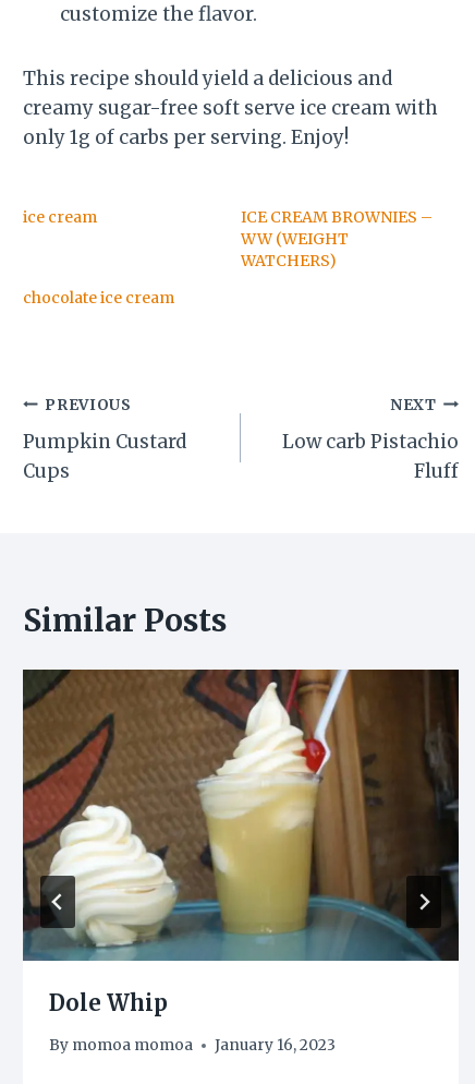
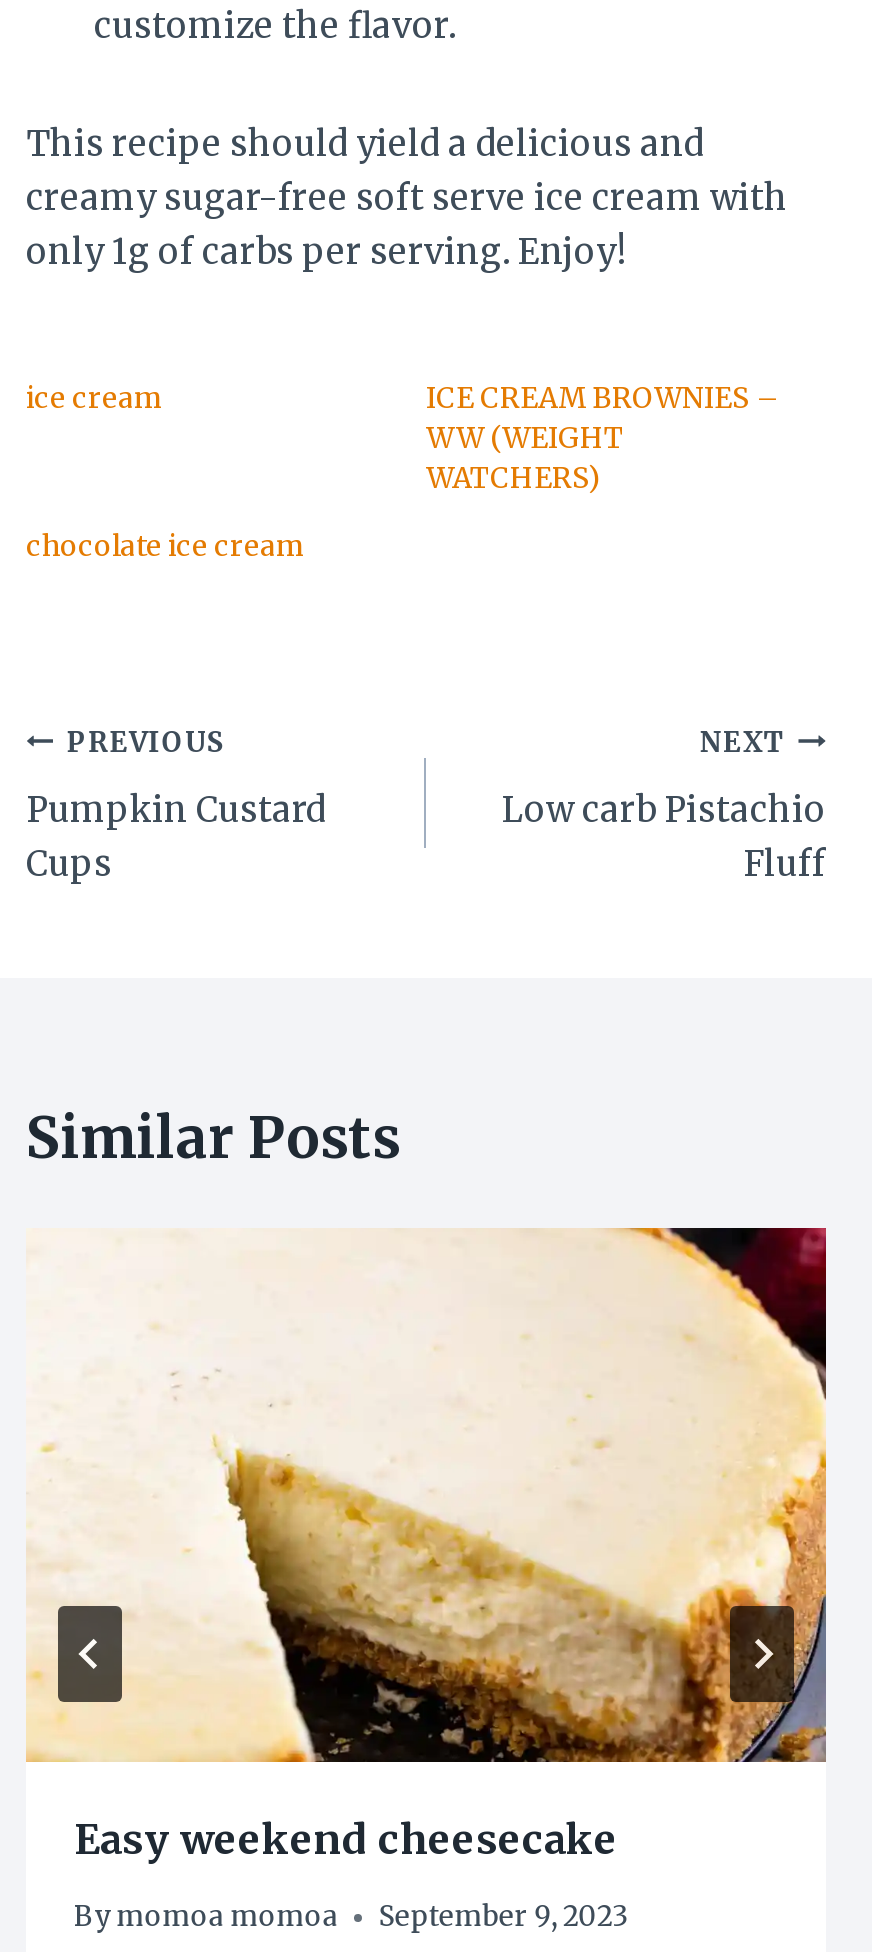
- [image]
- Dole Whip
+ [image]
+ Easy weekend cheesecake

- By momoa momoa January 16, 2023
+ By momoa momoa September 9, 2023
